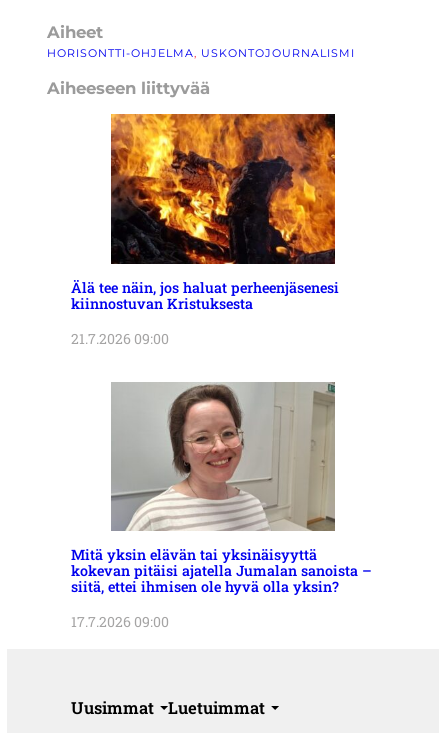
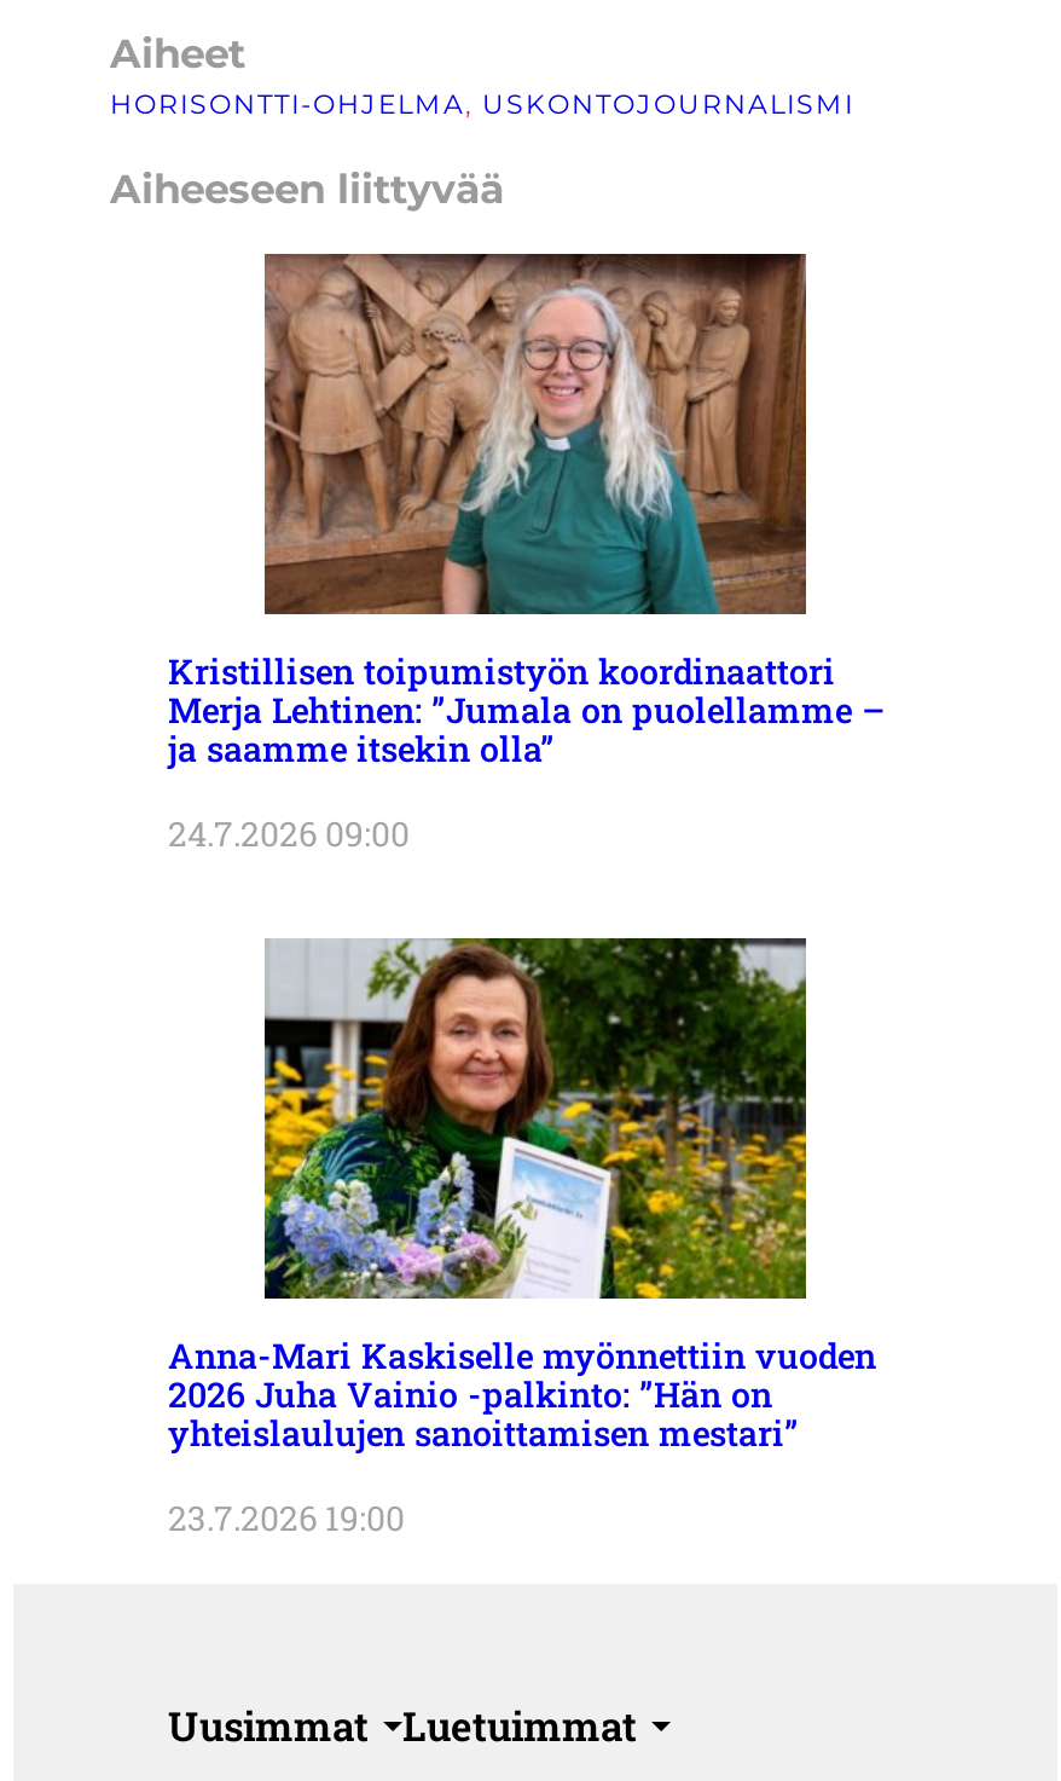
- [image]
- Älä tee näin, jos haluat perheenjäsenesi
- kiinnostuvan Kristuksesta
+ [image]
+ Kristillisen toipumistyön koordinaattori
+ Merja Lehtinen: ”Jumala on puolellamme –
+ ja saamme itsekin olla”

- 21.7.2026 09:00
+ 24.7.2026 09:00

- [image]
- Mitä yksin elävän tai yksinäisyyttä
- kokevan pitäisi ajatella Jumalan sanoista –
- siitä, ettei ihmisen ole hyvä olla yksin?
+ [image]
+ Anna-Mari Kaskiselle myönnettiin vuoden
+ 2026 Juha Vainio -palkinto: ”Hän on
+ yhteislaulujen sanoittamisen mestari”

- 17.7.2026 09:00
+ 23.7.2026 19:00
